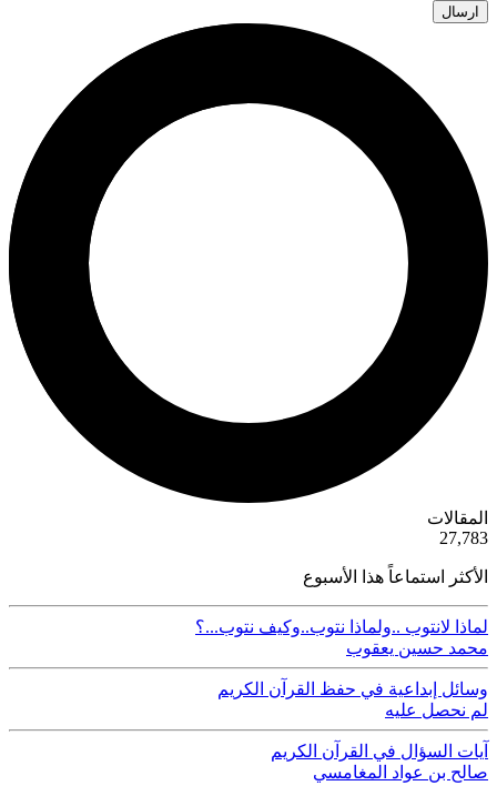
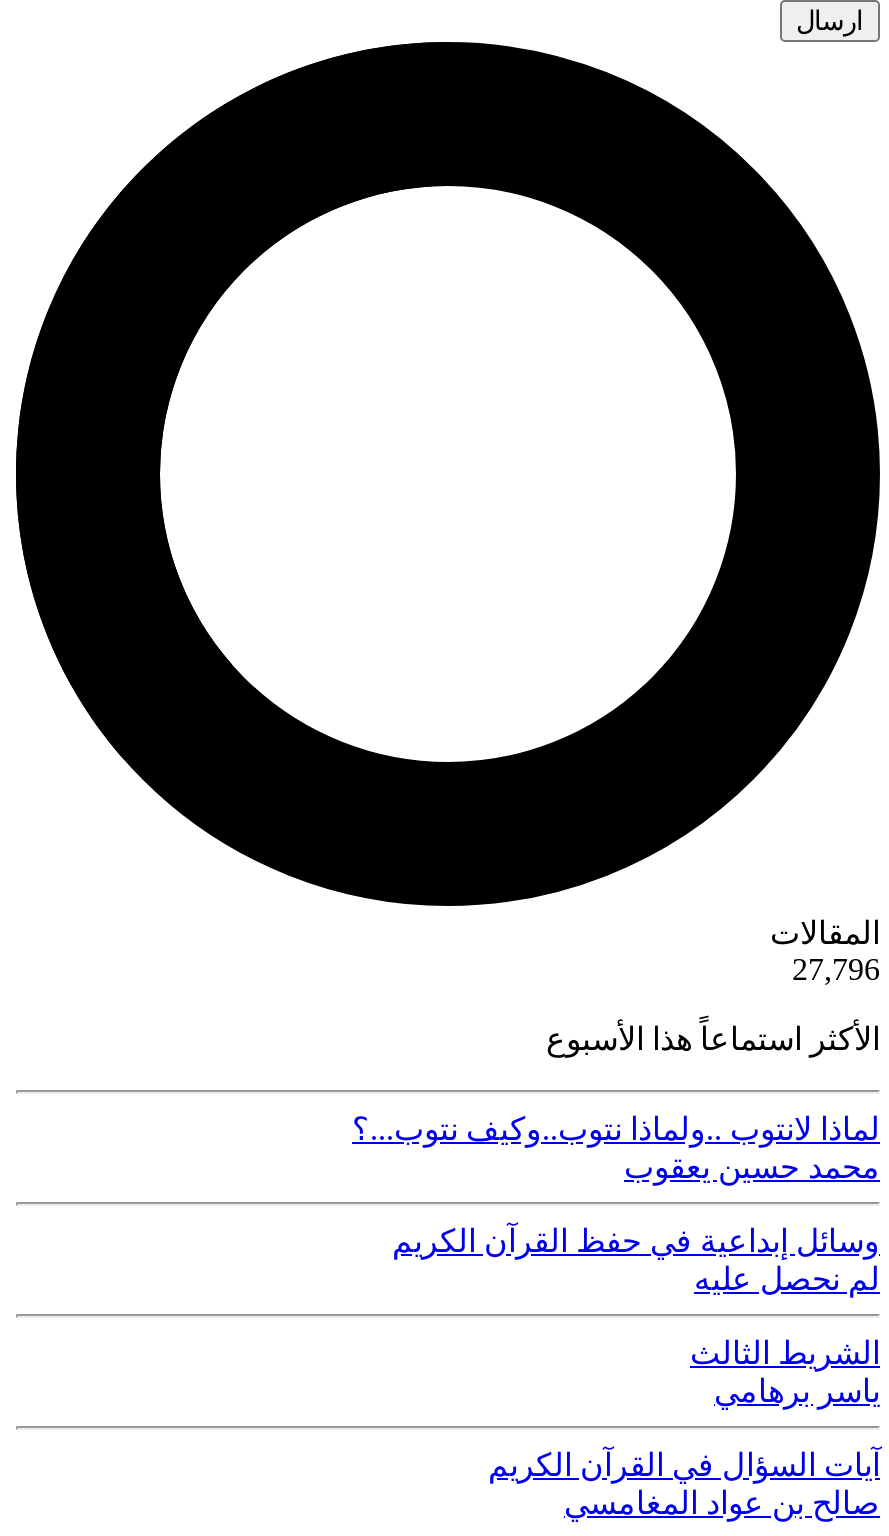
- 27,783
+ 27,796

+ الشريط الثالث
+ ياسر برهامي
